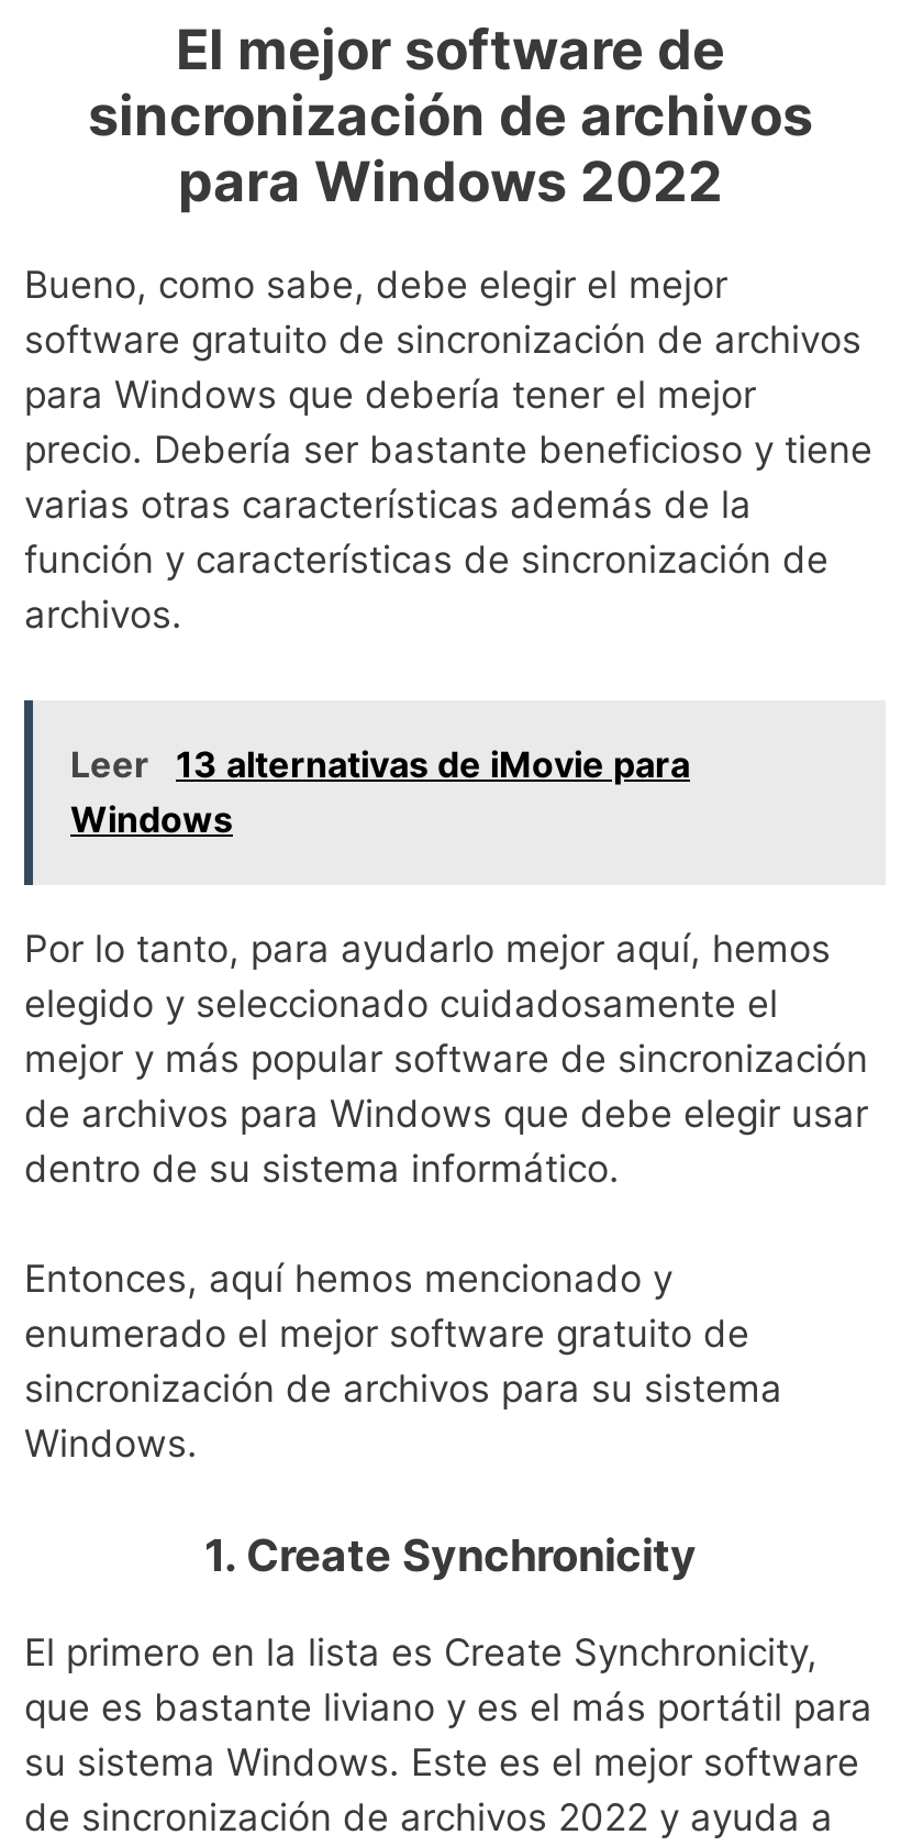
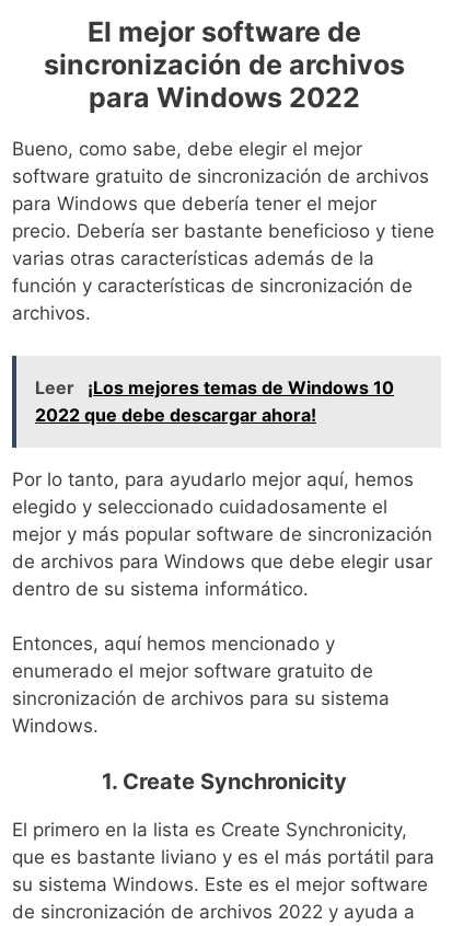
- Leer 13 alternativas de iMovie para
- Windows
+ Leer ¡Los mejores temas de Windows 10
+ 2022 que debe descargar ahora!
